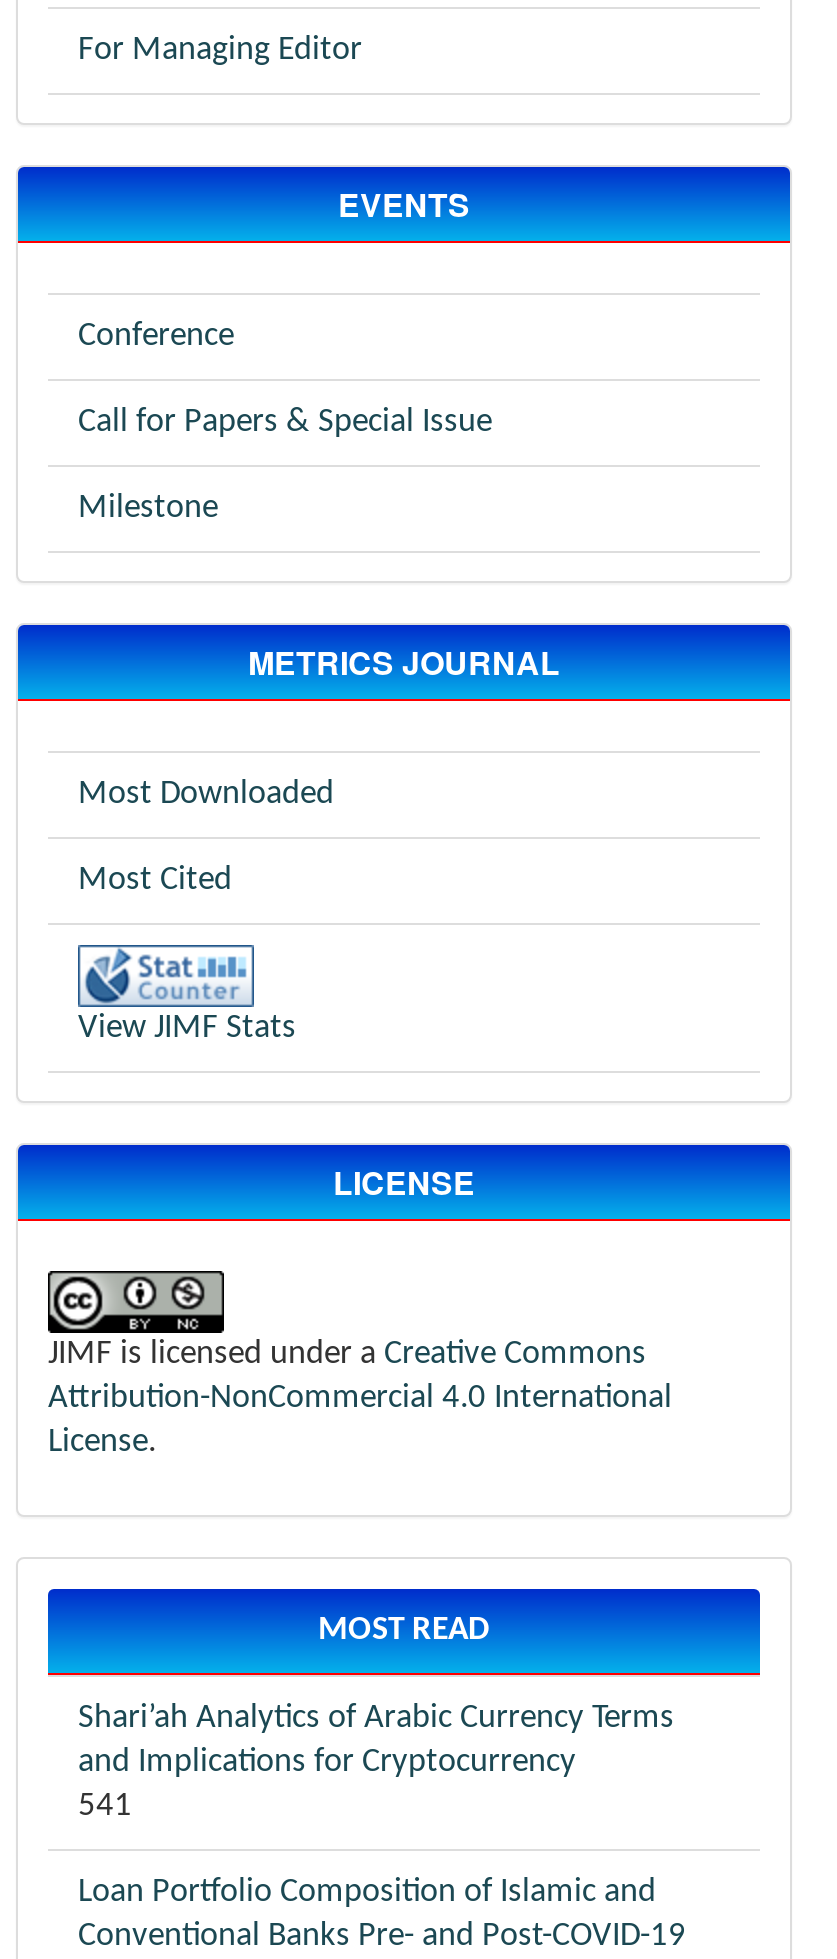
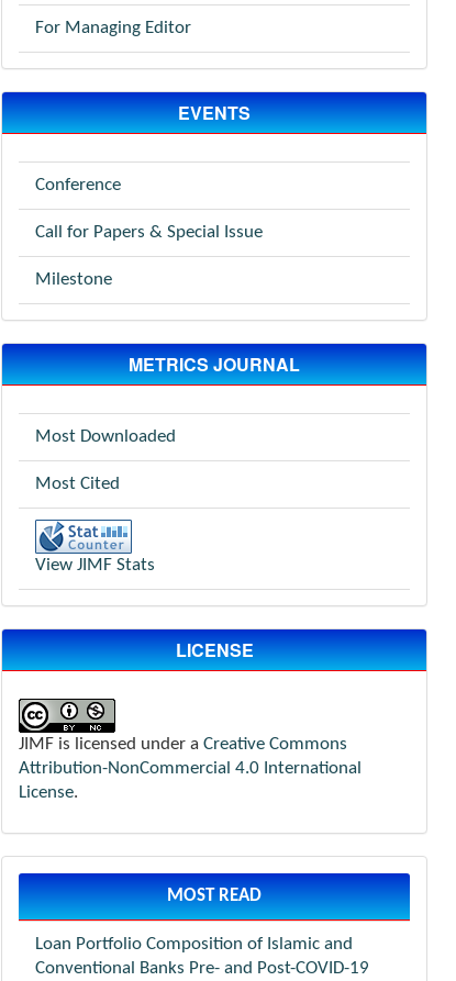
- Shari’ah Analytics of Arabic Currency Terms
- and Implications for Cryptocurrency
- 541
